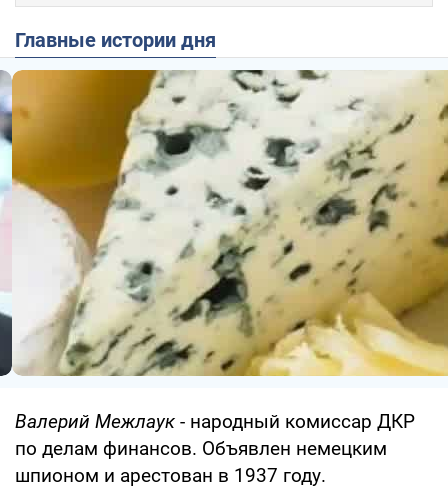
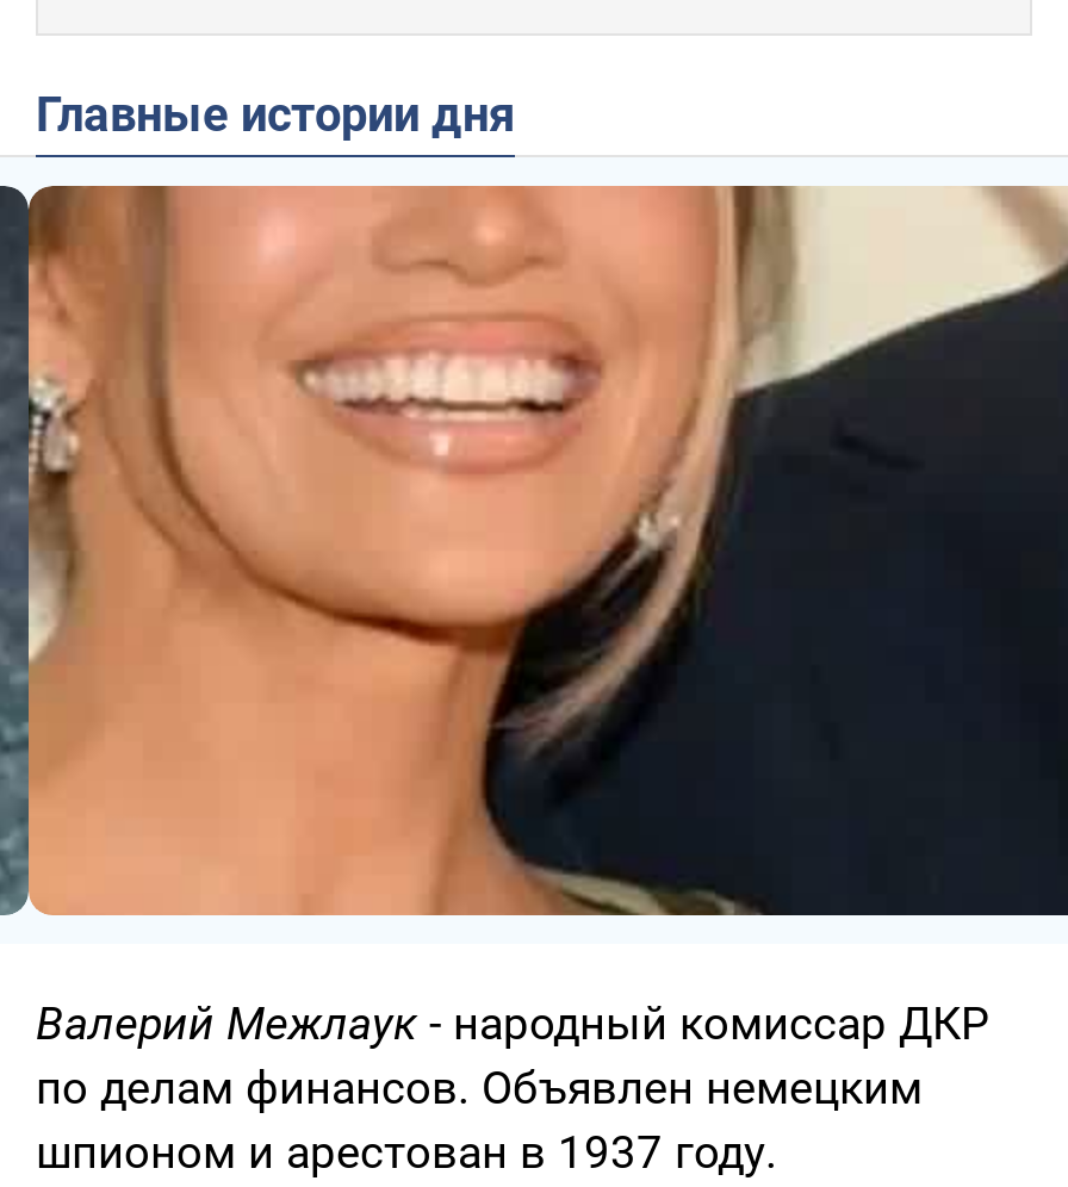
- [image]
+ [image]
